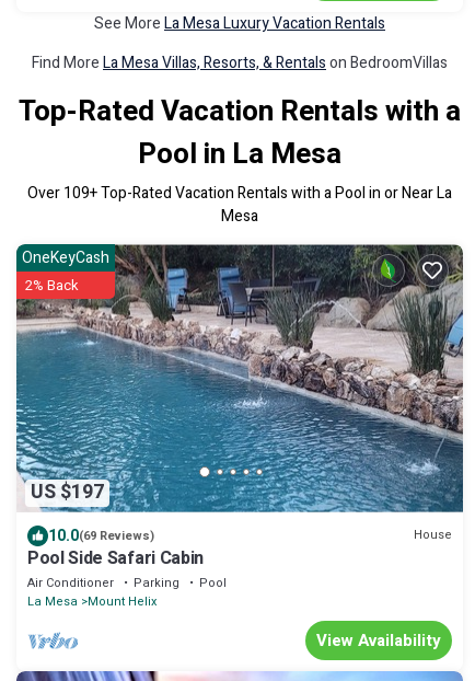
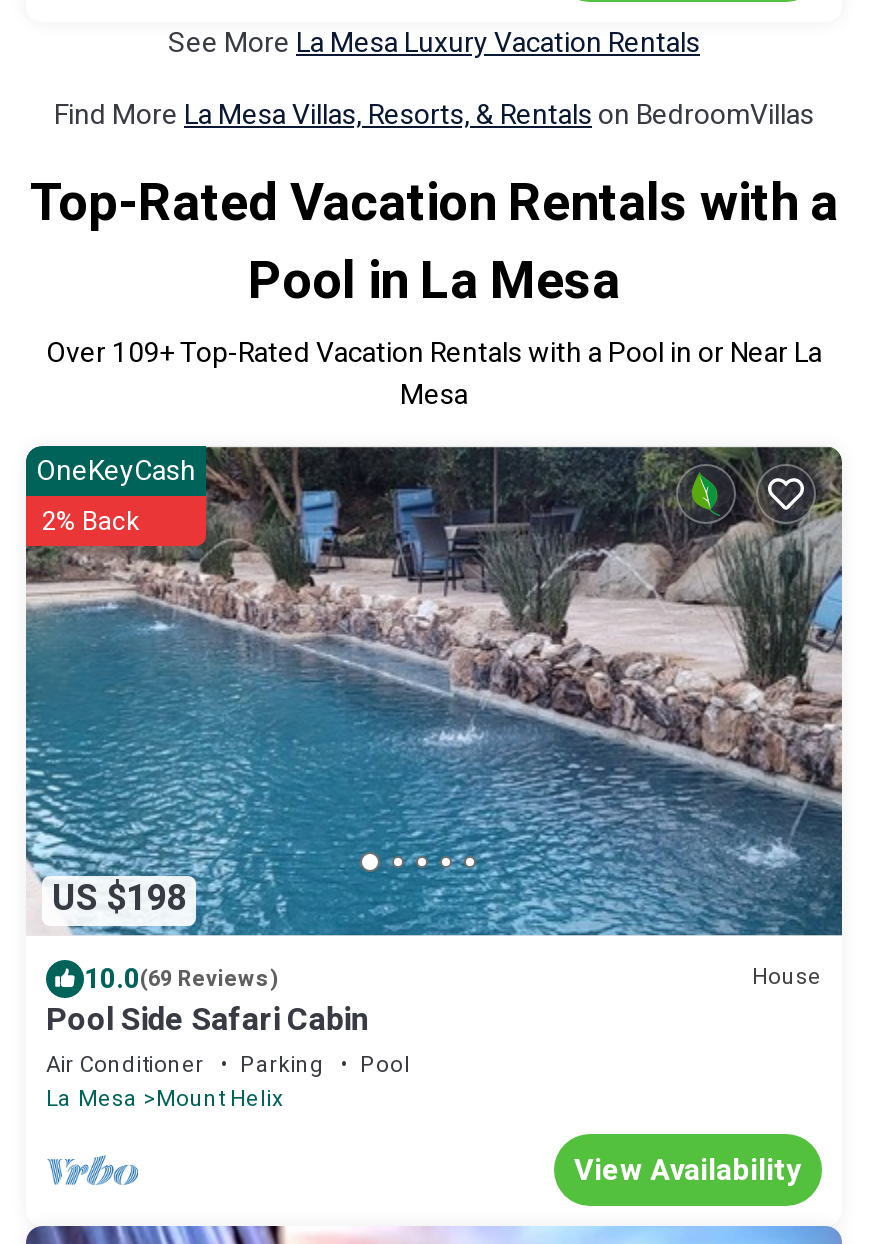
- US $197
+ US $198
